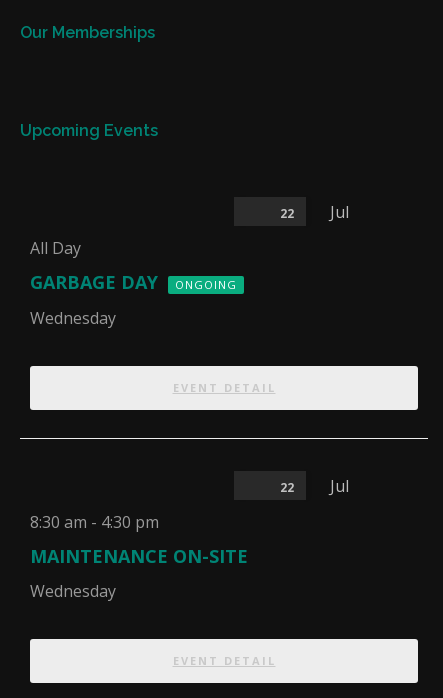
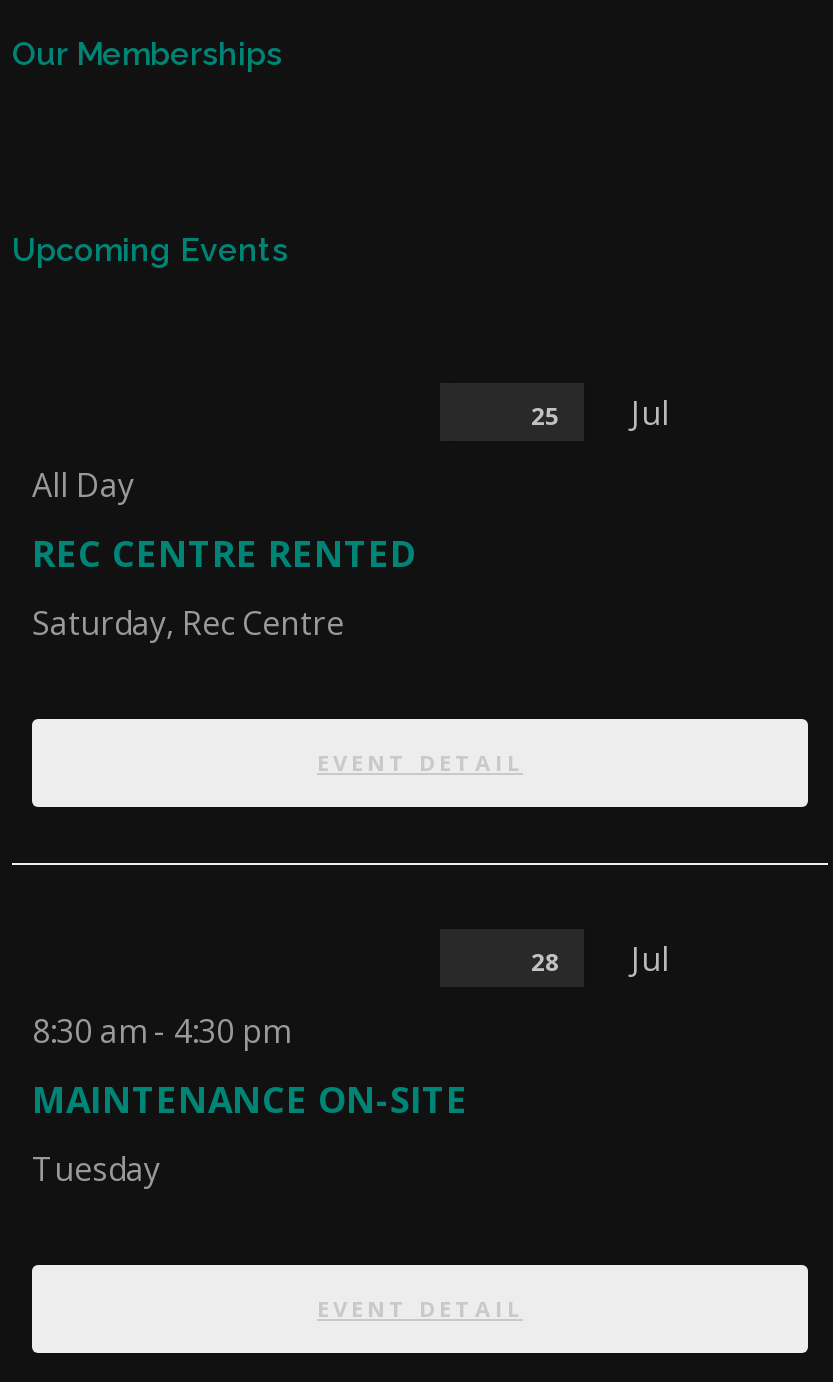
- 22 Jul
+ 25 Jul

- GARBAGE DAY
- ONGOING
+ REC CENTRE RENTED

- Wednesday
+ Saturday, Rec Centre

- 22 Jul
+ 28 Jul

- Wednesday
+ Tuesday
